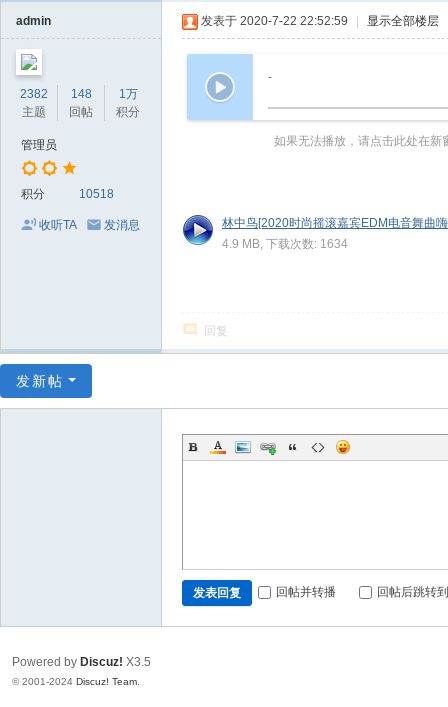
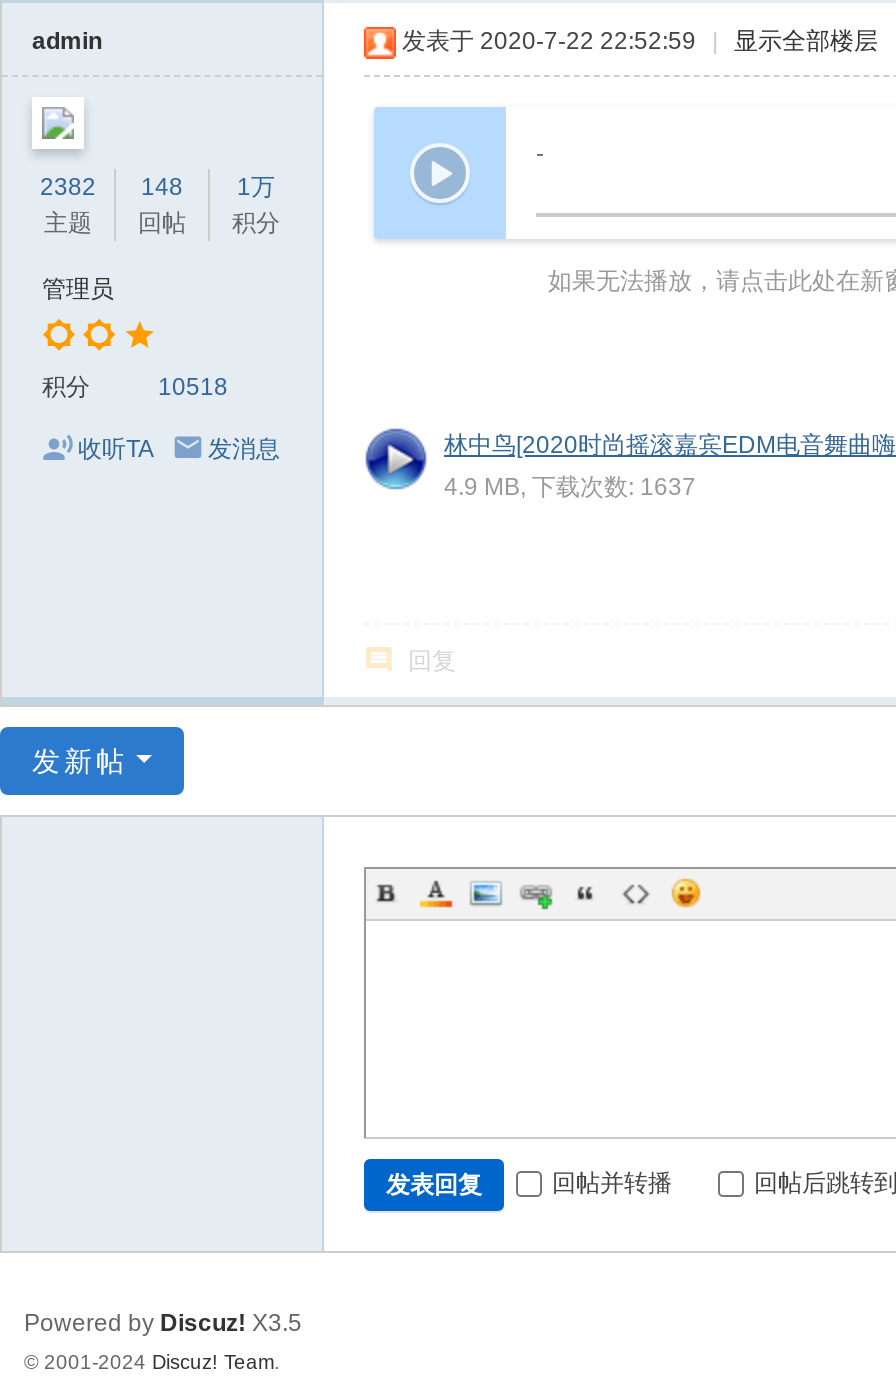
- 4.9 MB, 下载次数: 1634
+ 4.9 MB, 下载次数: 1637
